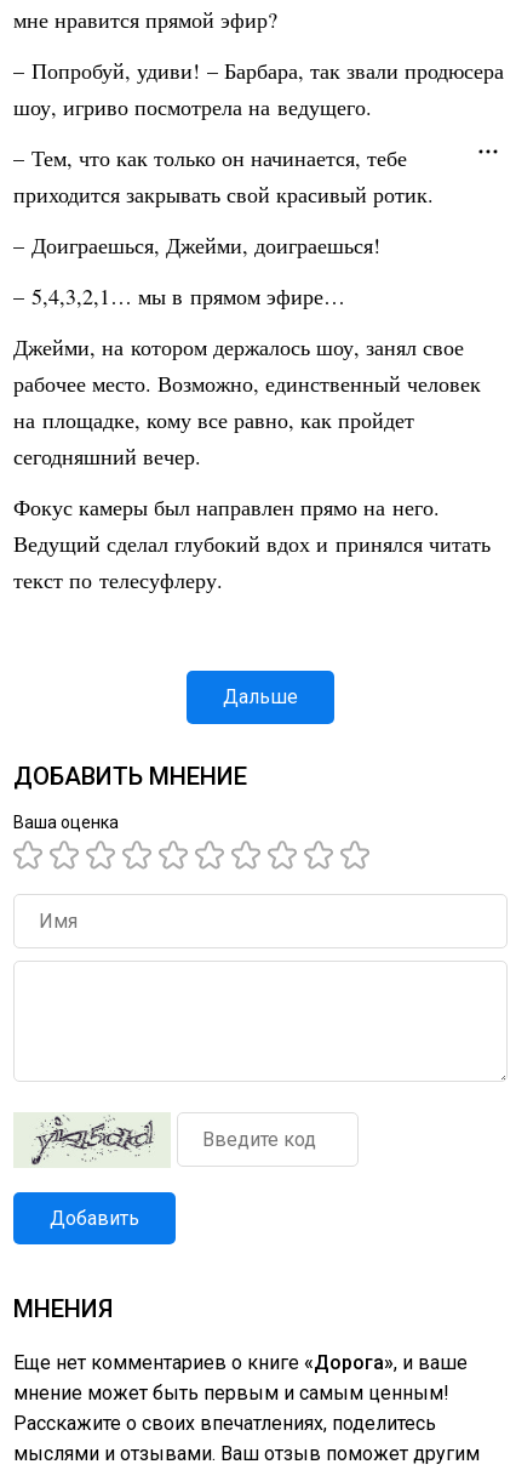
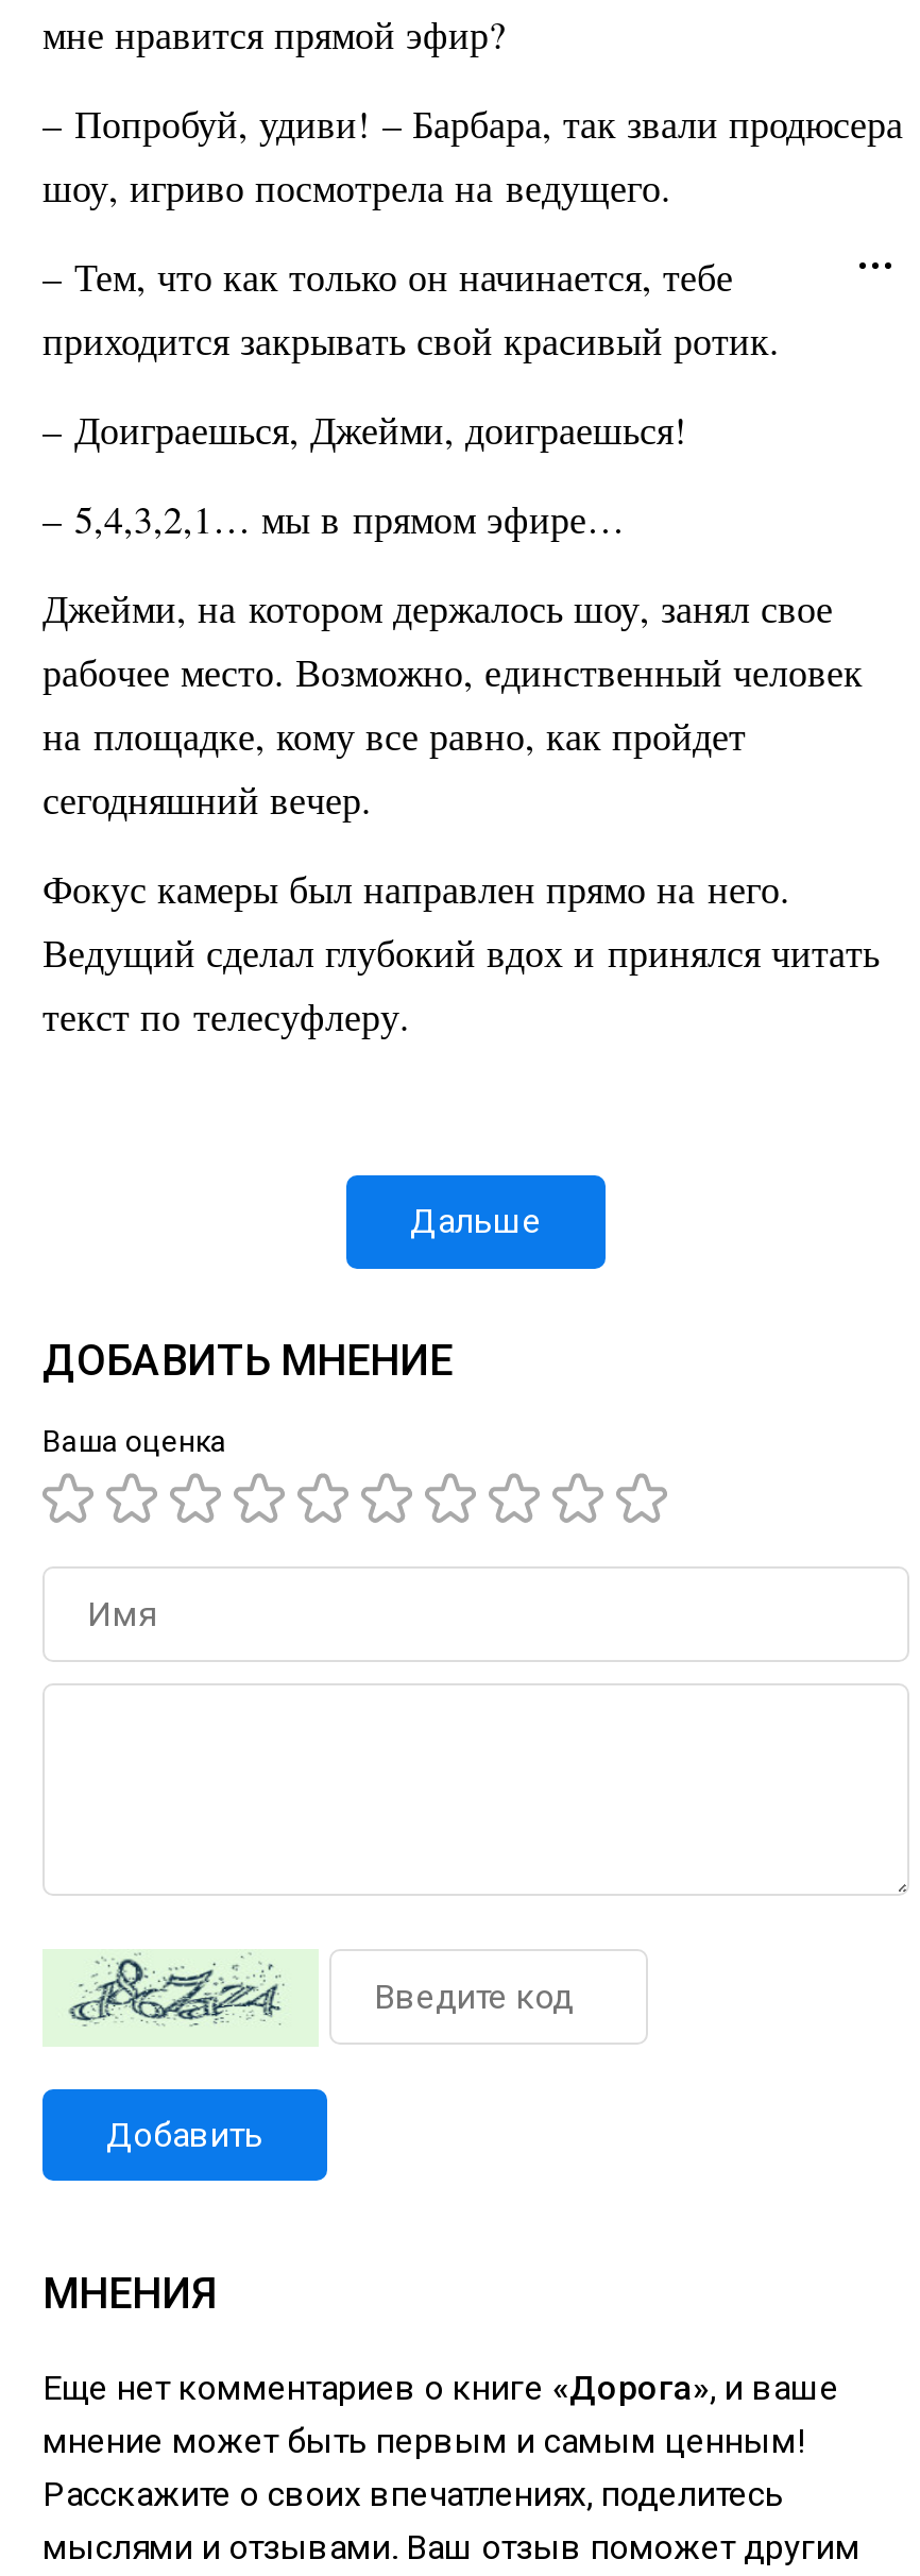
- [image]
+ [image]
